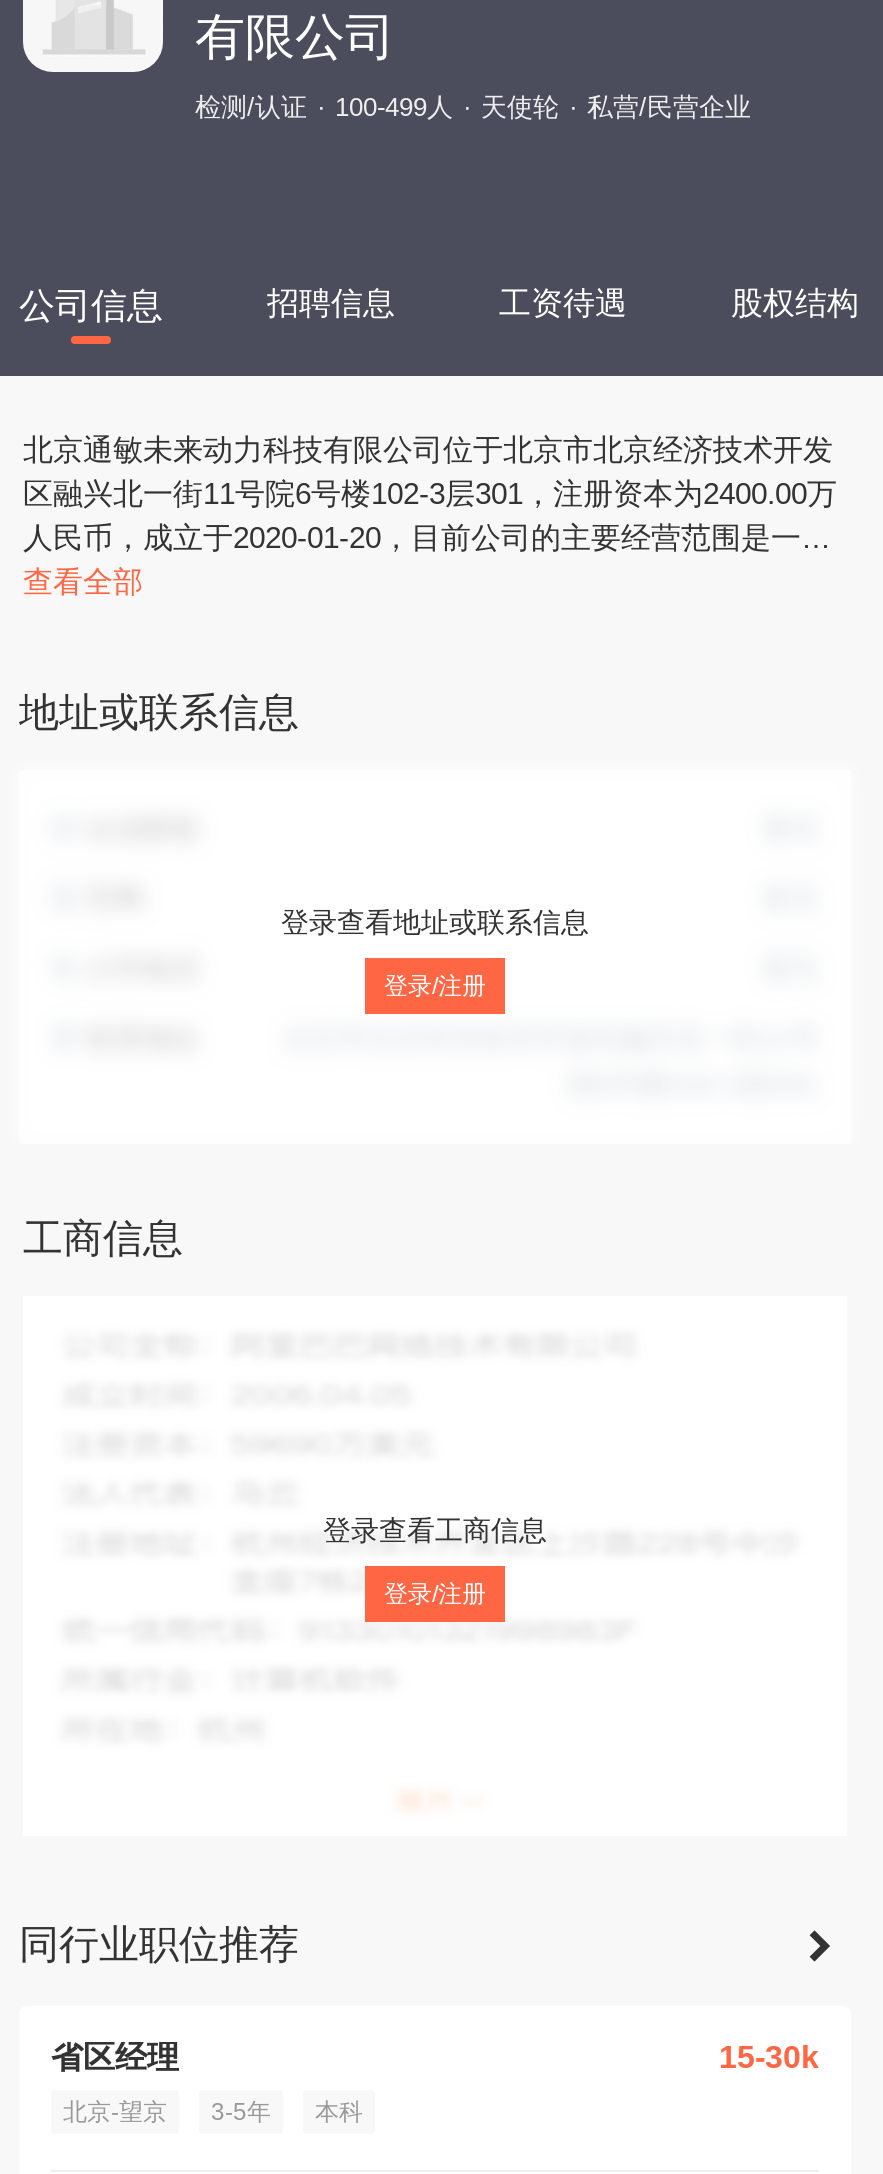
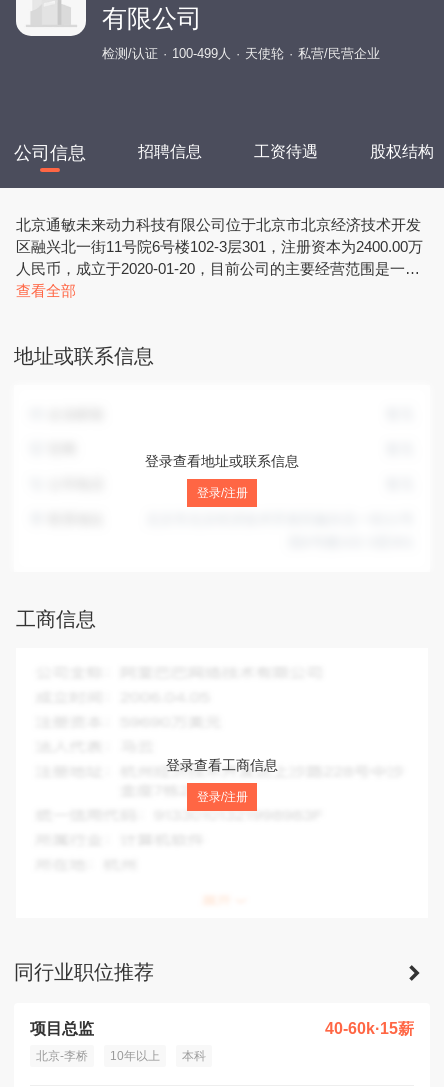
- 省区经理
- 15-30k
+ 项目总监
+ 40-60k·15薪

- 北京-望京
- 3-5年
+ 北京-李桥
+ 10年以上
